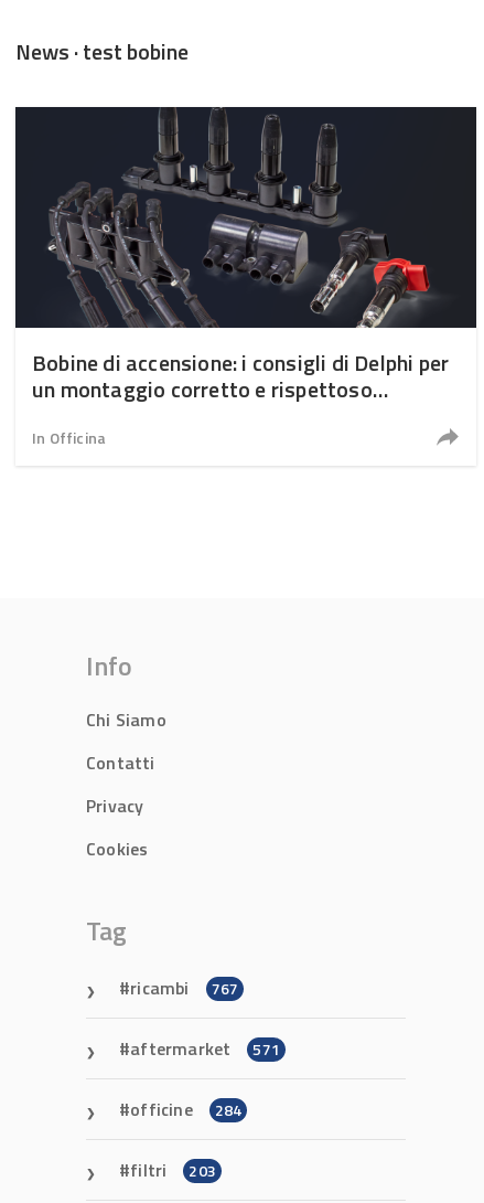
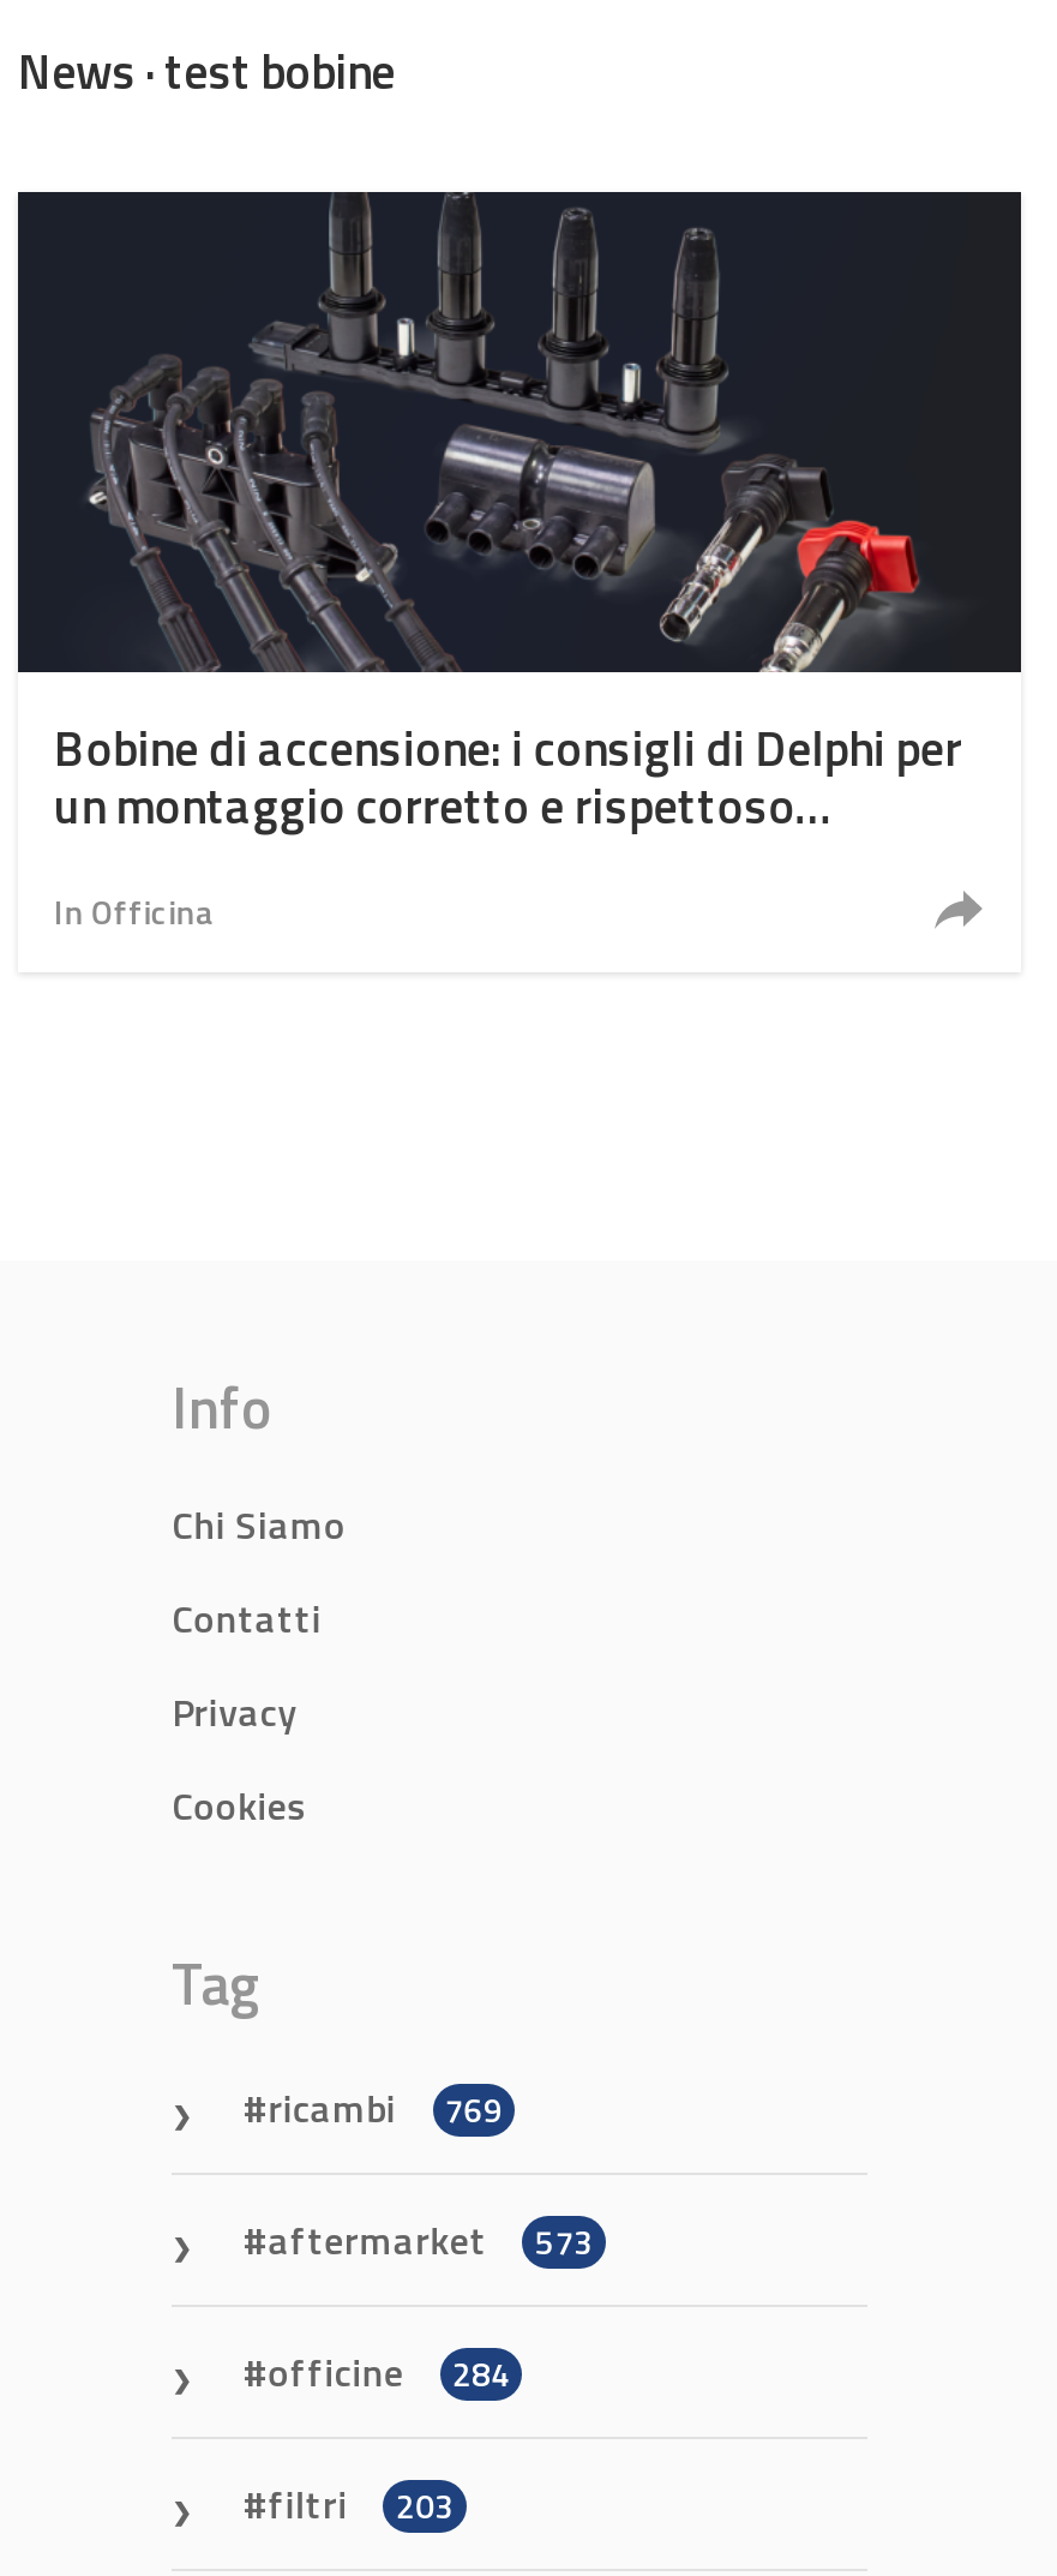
- ricambi 767
+ ricambi 769

- aftermarket 571
+ aftermarket 573
